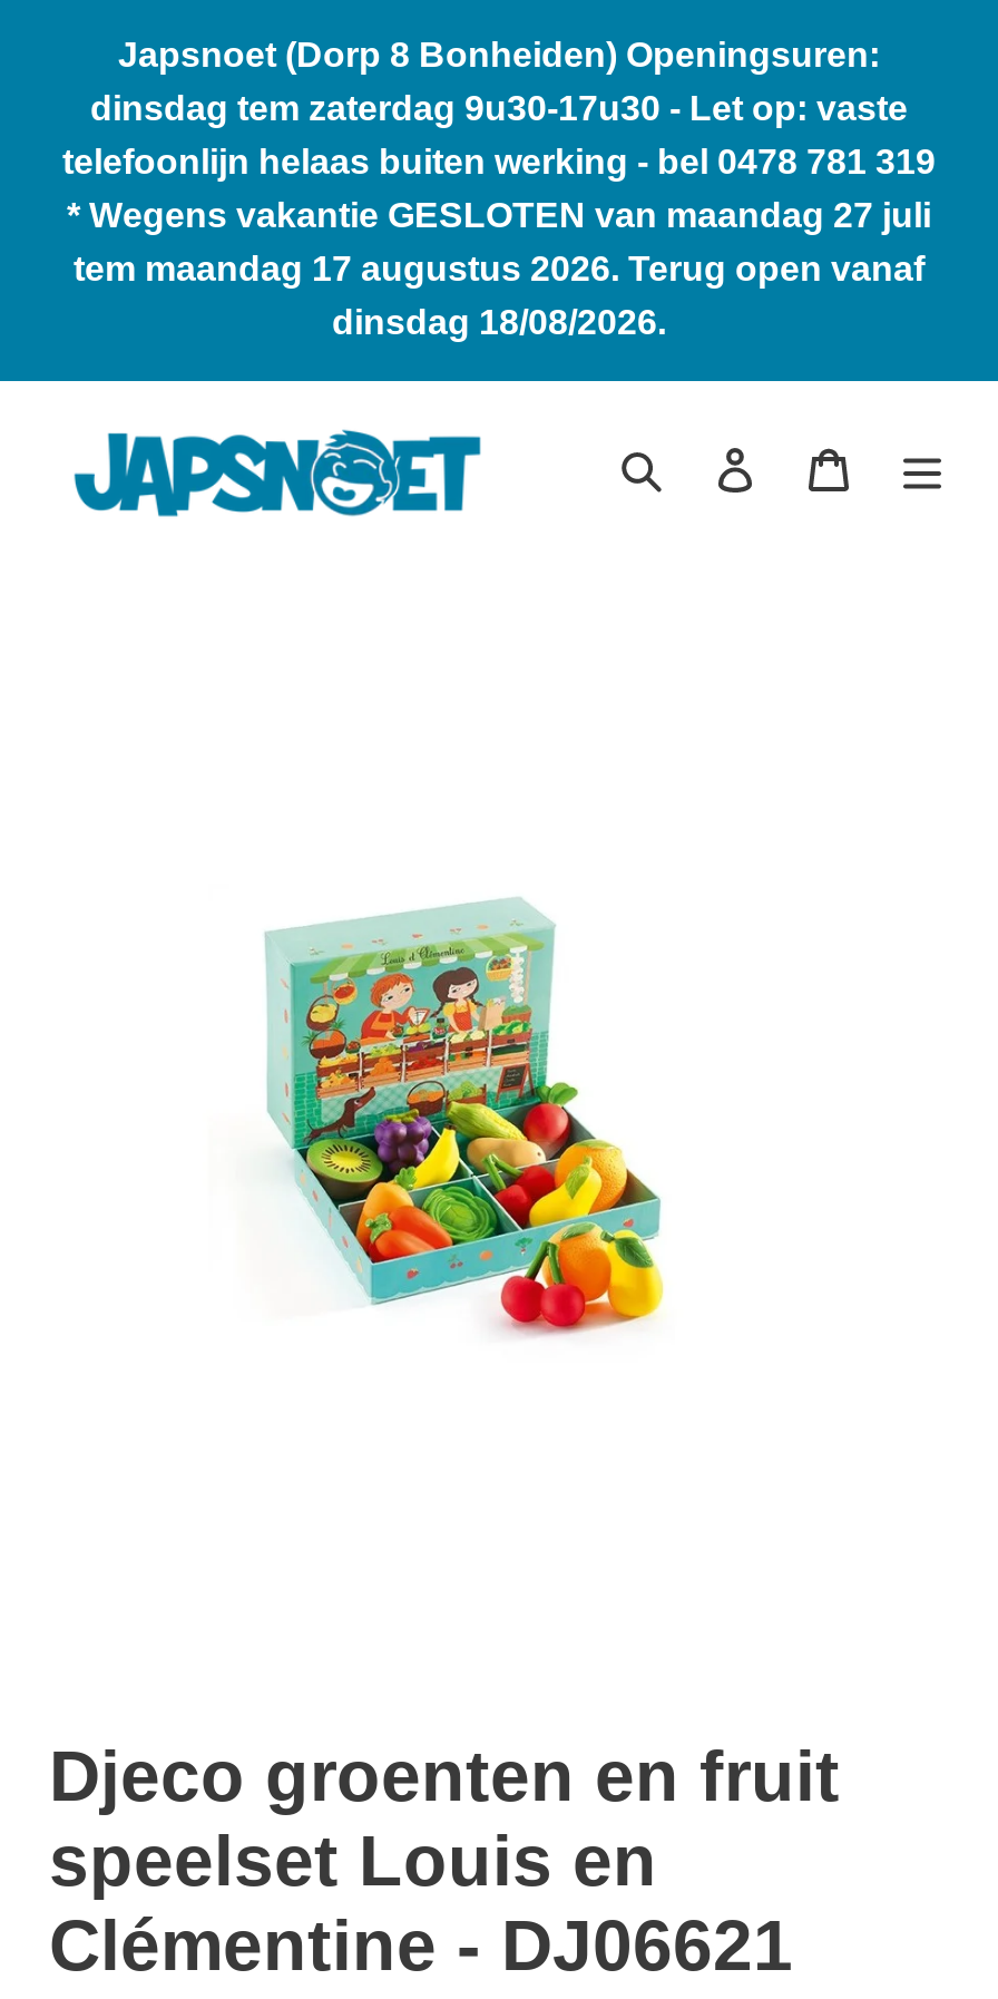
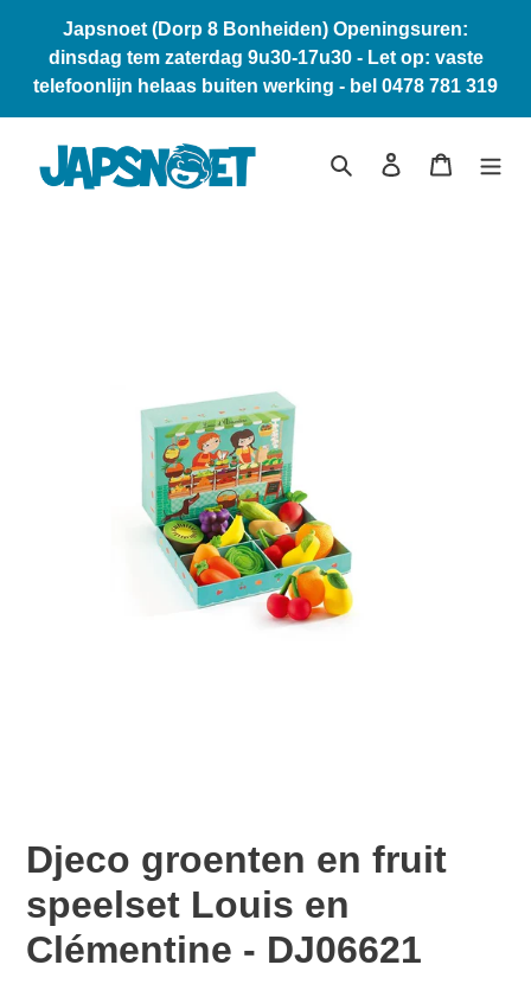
- * Wegens vakantie GESLOTEN van maandag 27 juli
- tem maandag 17 augustus 2026. Terug open vanaf
- dinsdag 18/08/2026.
